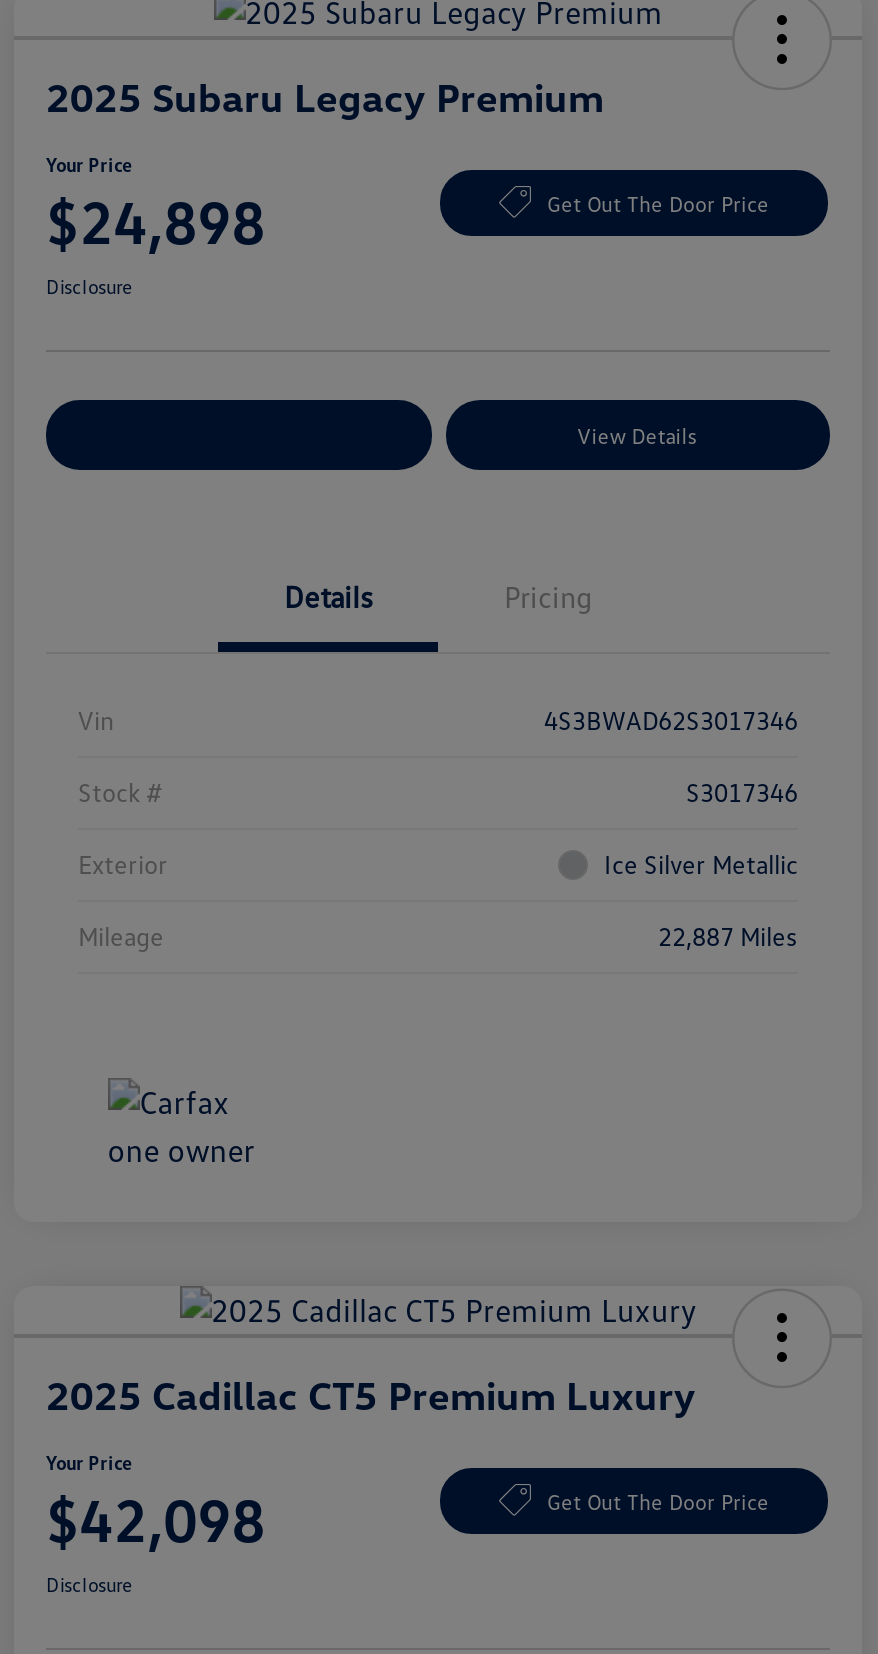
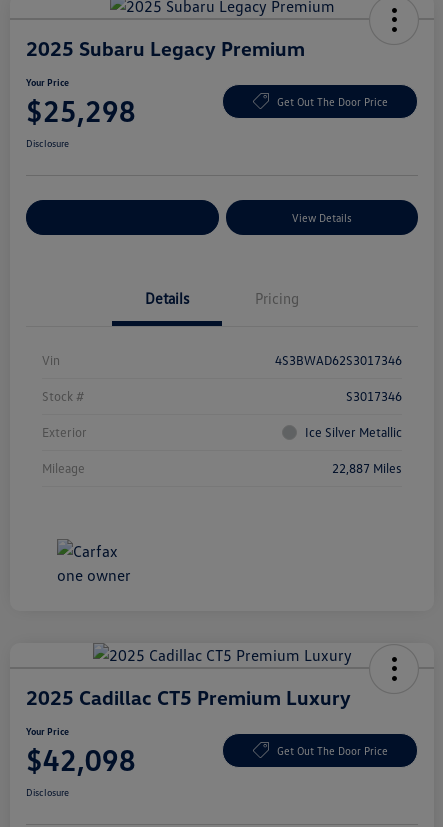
- $24,898
+ $25,298
